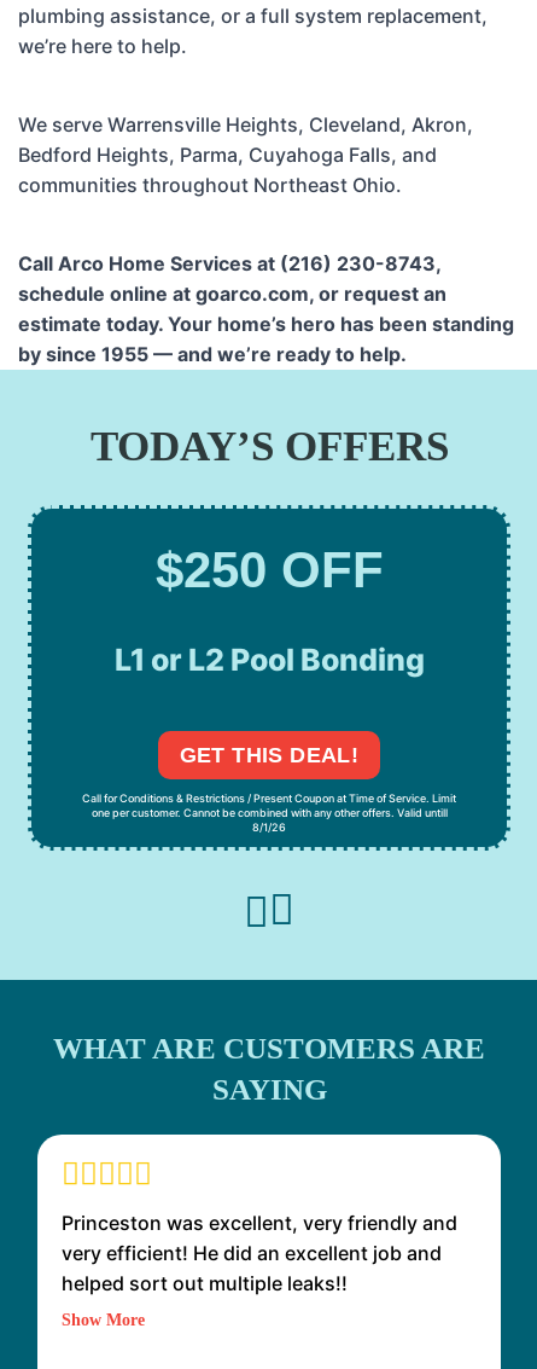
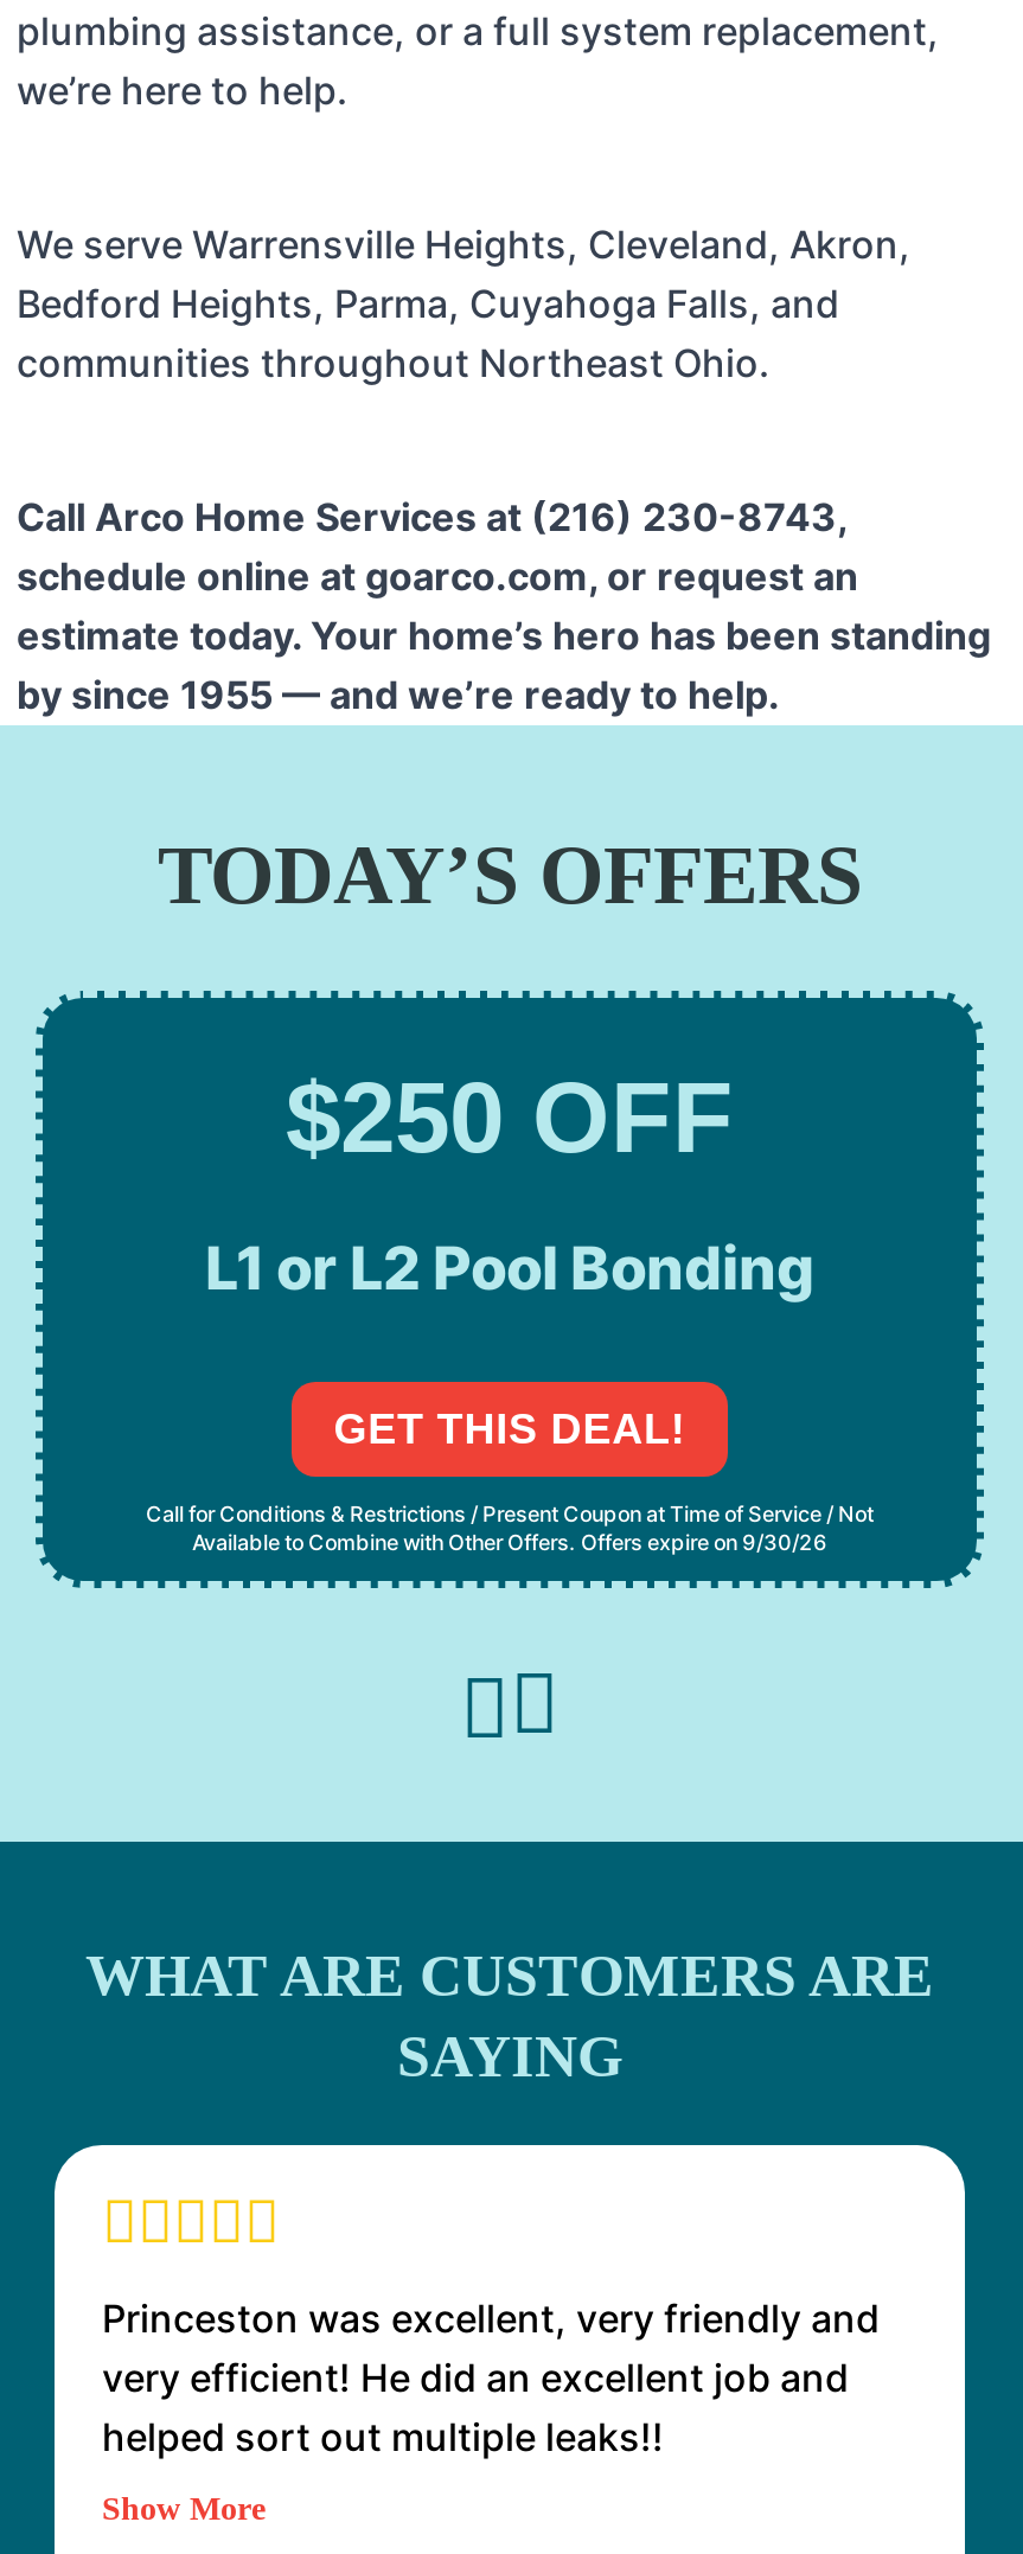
- Call for Conditions & Restrictions / Present Coupon at Time of Service. Limit
- one per customer. Cannot be combined with any other offers. Valid untill
- 8/1/26
+ Call for Conditions & Restrictions / Present Coupon at Time of Service / Not
+ Available to Combine with Other Offers. Offers expire on 9/30/26
